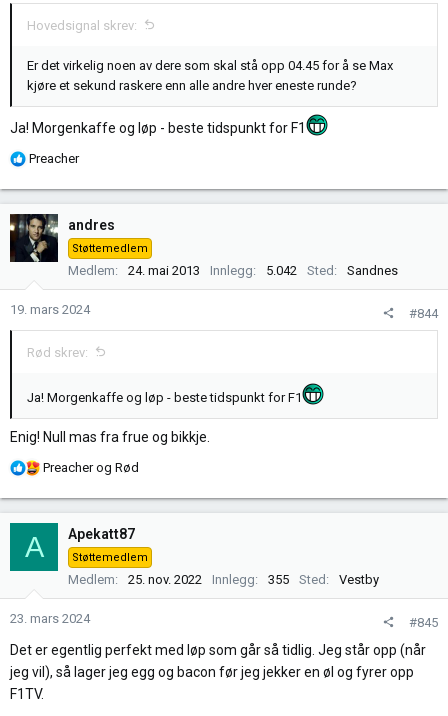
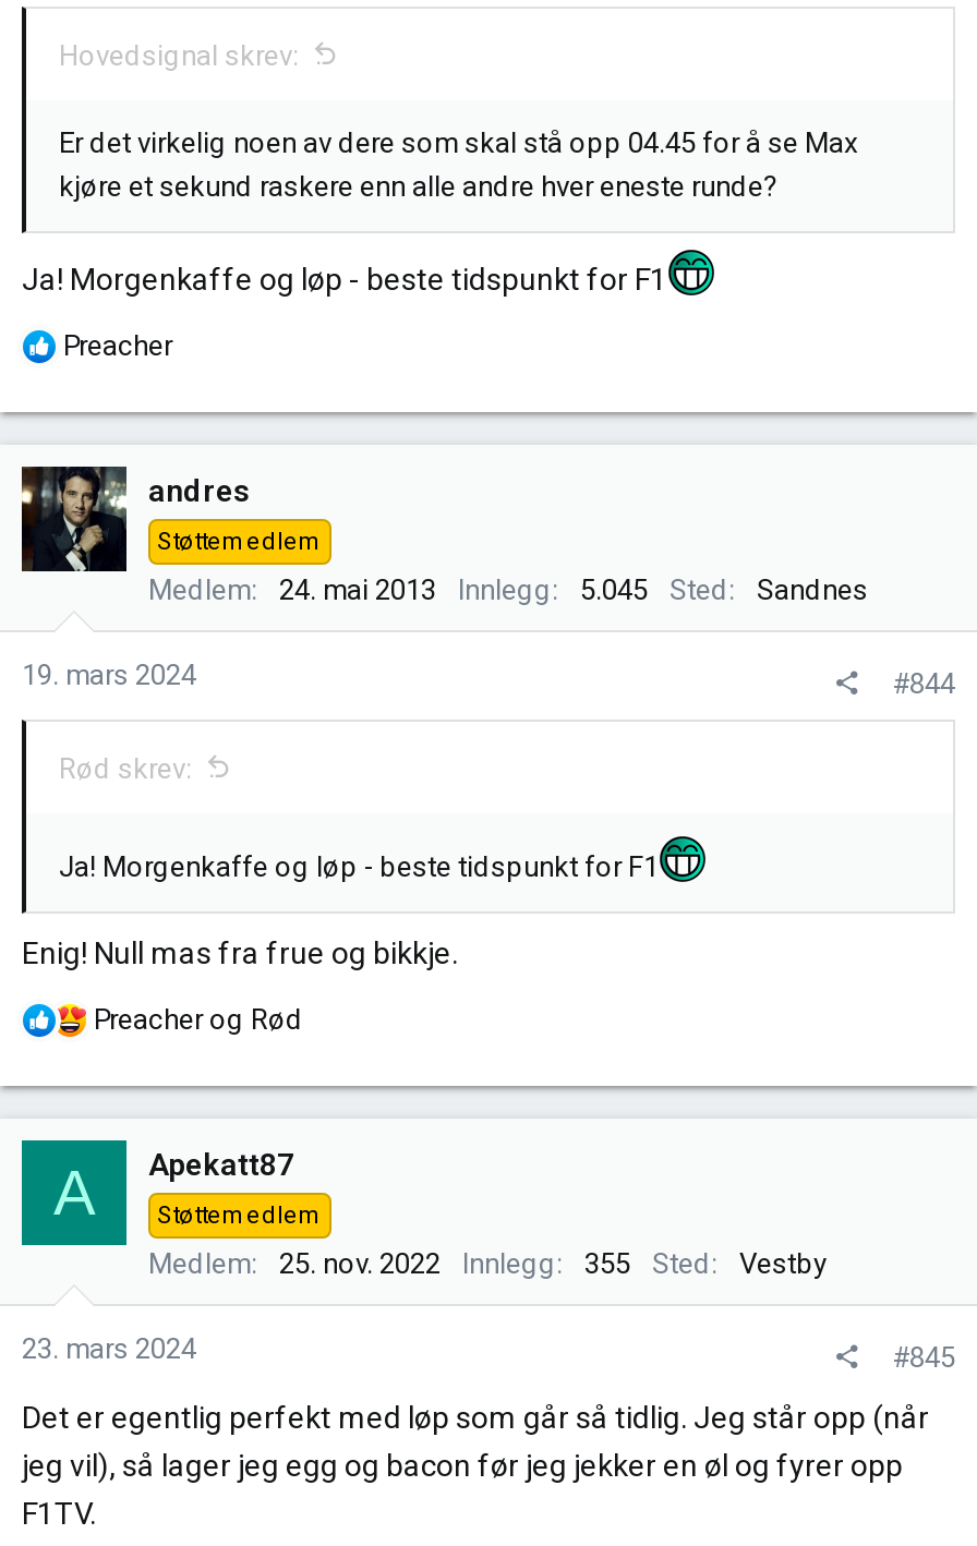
- Medlem 24. mai 2013 Innlegg 5.042 Sted Sandnes
+ Medlem 24. mai 2013 Innlegg 5.045 Sted Sandnes
